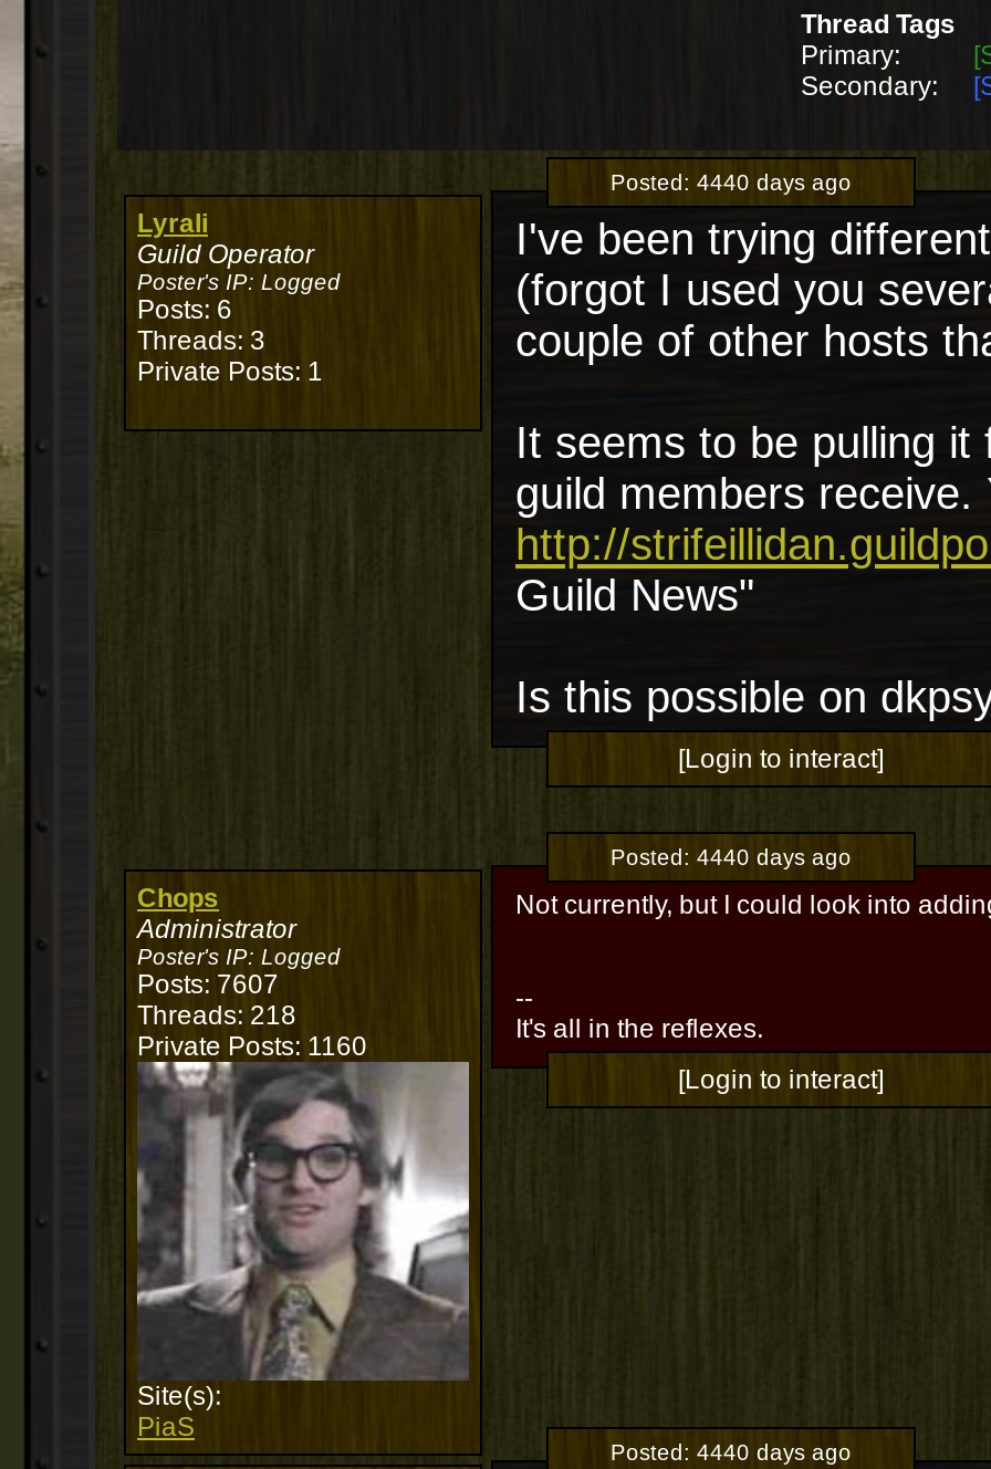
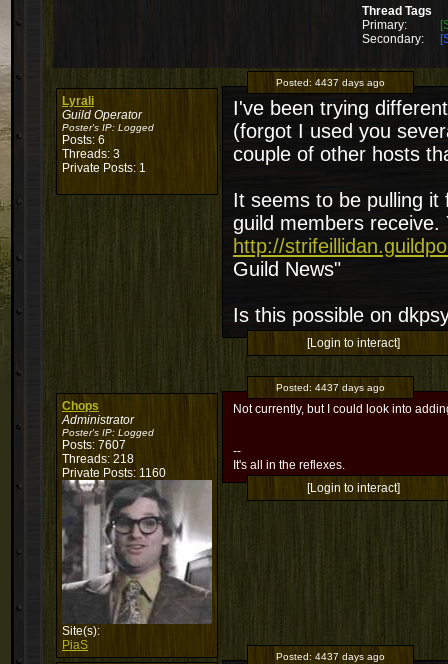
- Posted: 4440 days ago
+ Posted: 4437 days ago

- Posted: 4440 days ago
+ Posted: 4437 days ago

- Posted: 4440 days ago
+ Posted: 4437 days ago
